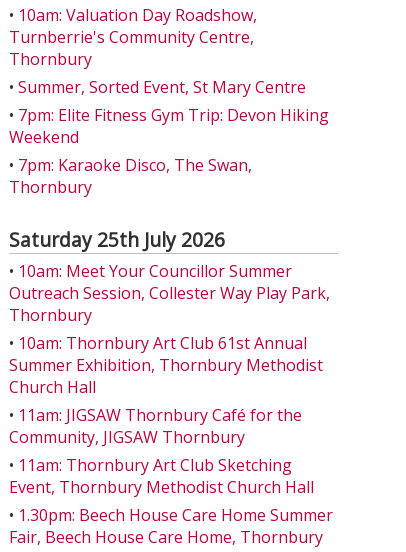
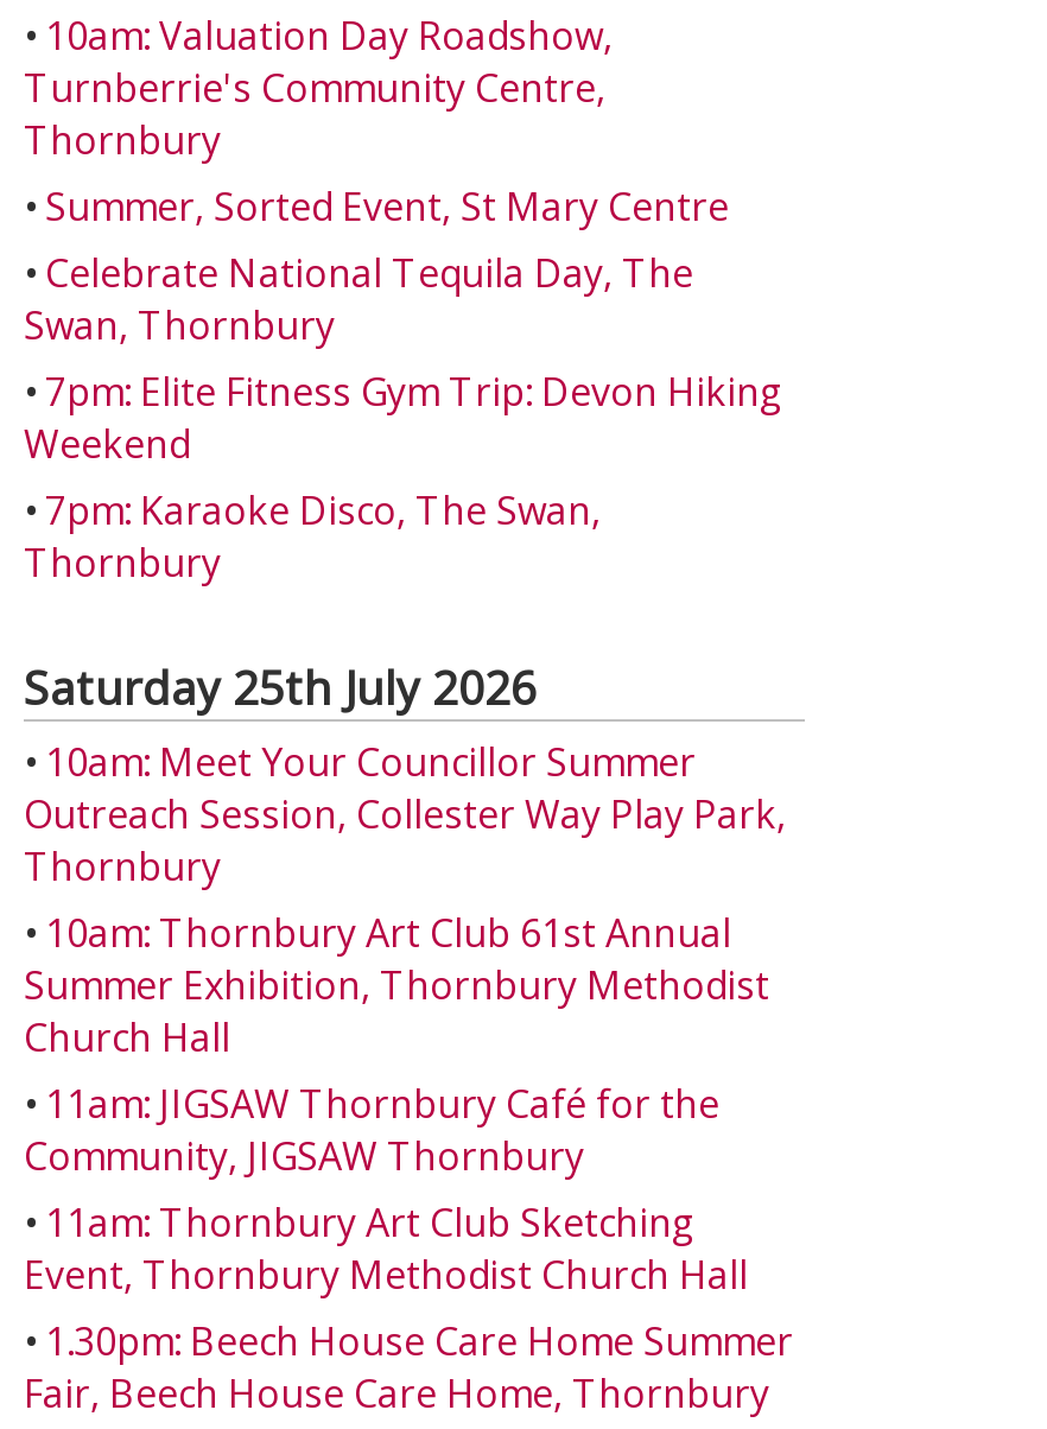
+ • Celebrate National Tequila Day, The
+ Swan, Thornbury
